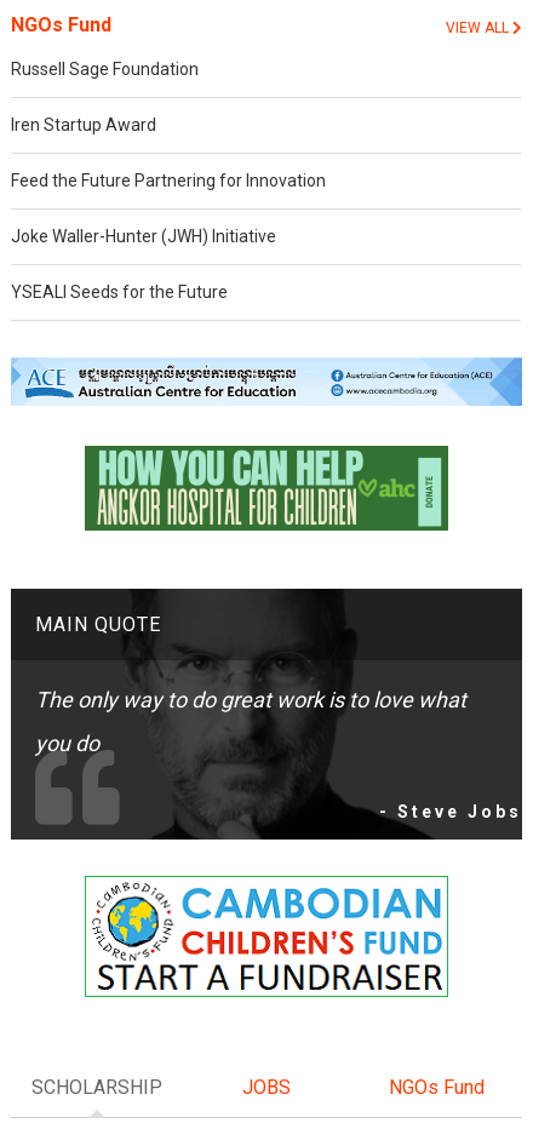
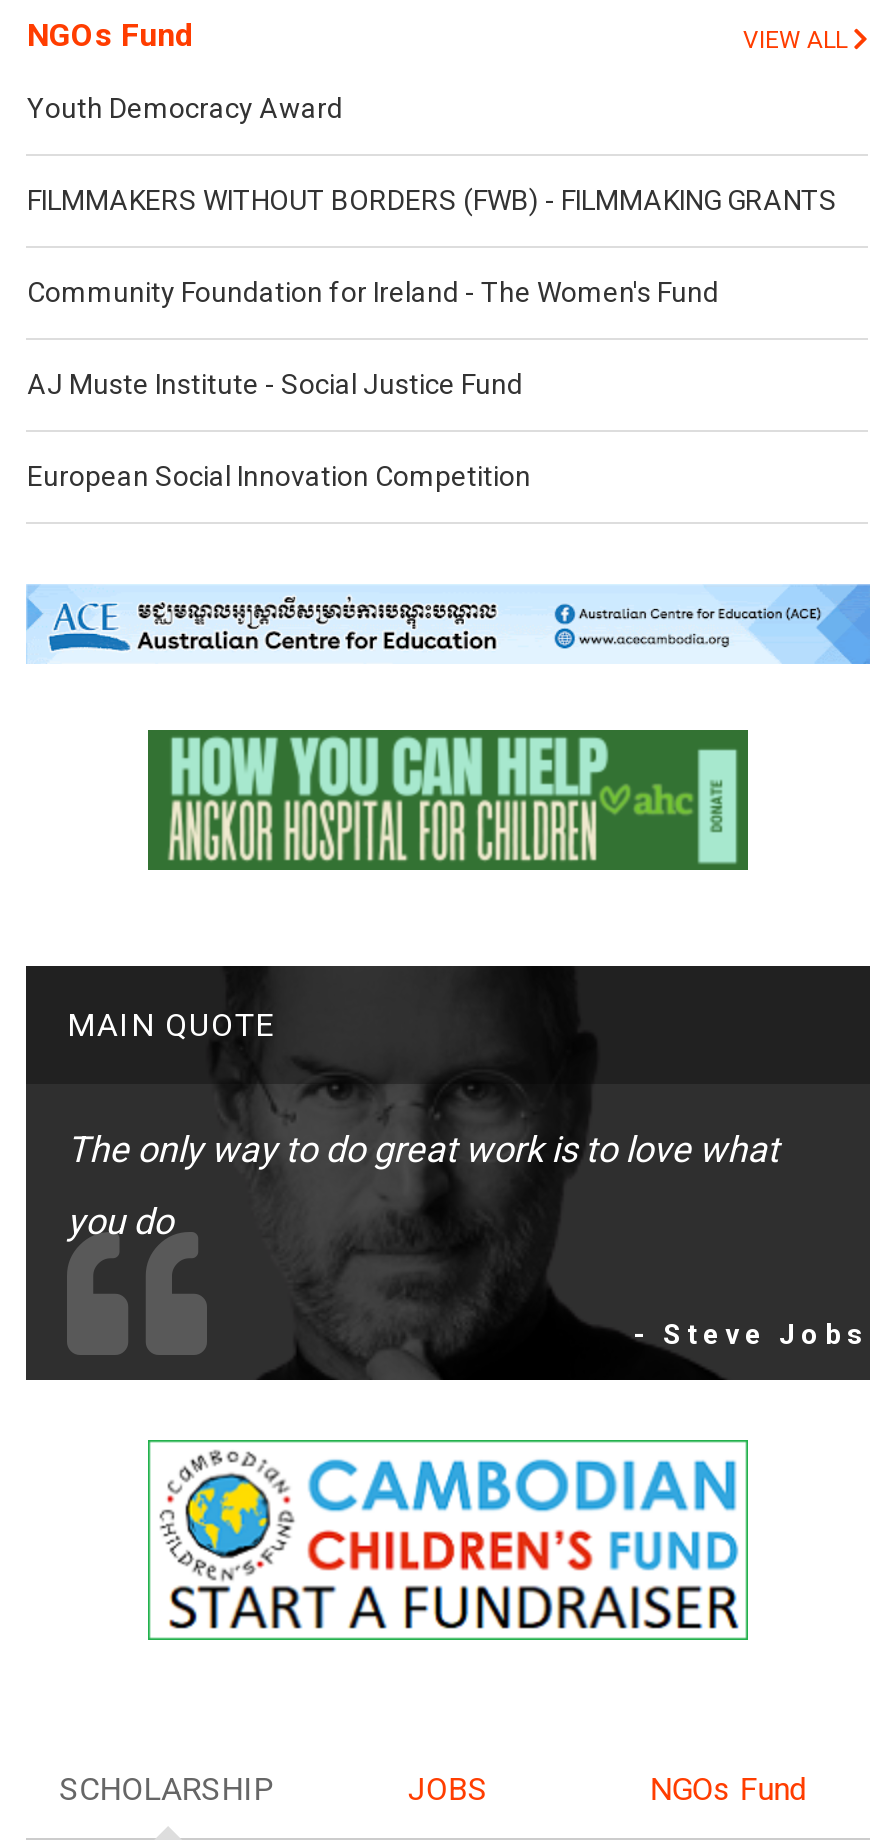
- Russell Sage Foundation
+ Youth Democracy Award

- Iren Startup Award
+ FILMMAKERS WITHOUT BORDERS (FWB) - FILMMAKING GRANTS

- Feed the Future Partnering for Innovation
+ Community Foundation for Ireland - The Women's Fund

- Joke Waller-Hunter (JWH) Initiative
+ AJ Muste Institute - Social Justice Fund

- YSEALI Seeds for the Future
+ European Social Innovation Competition
